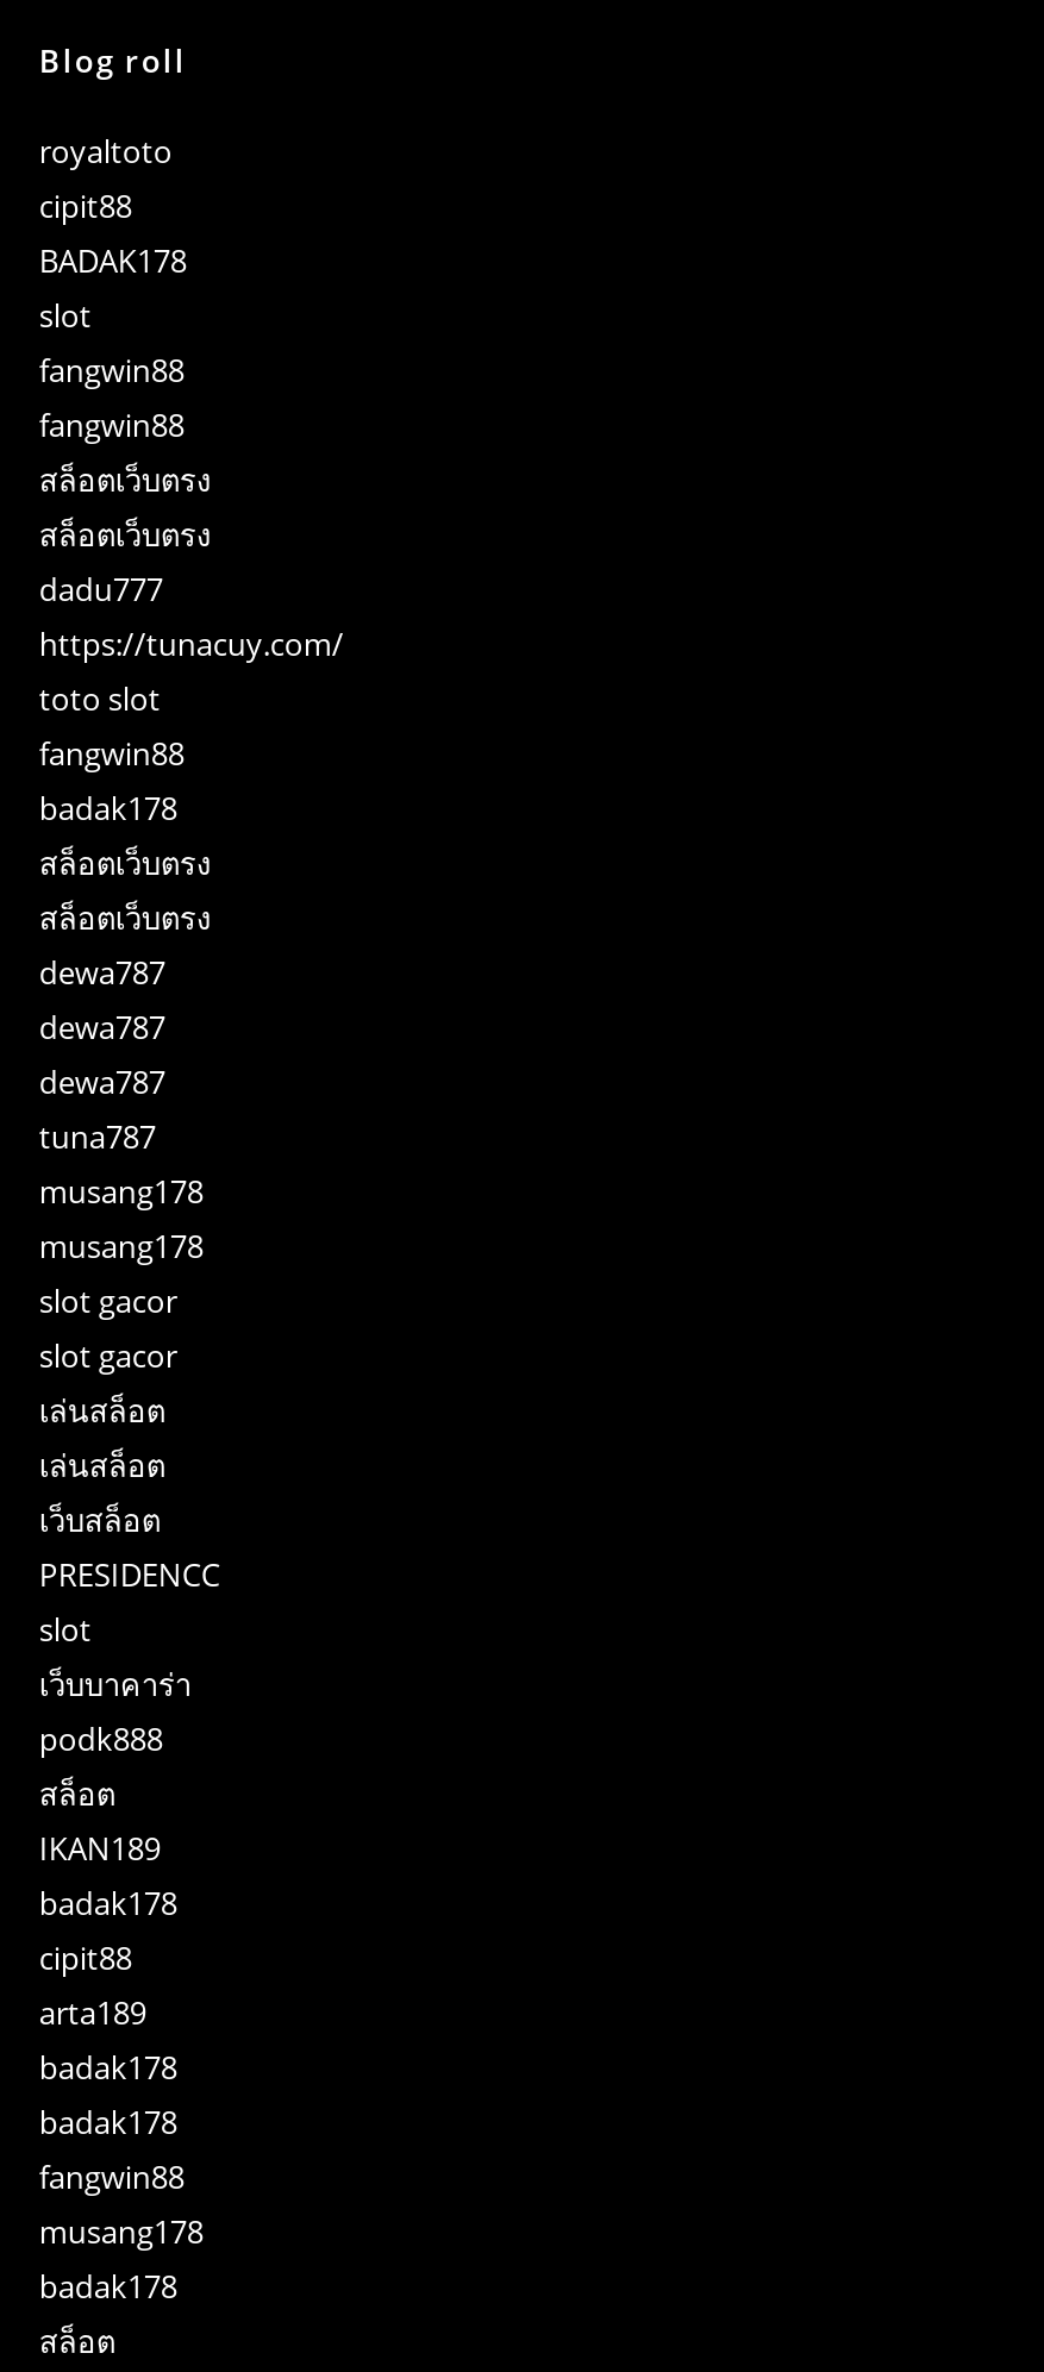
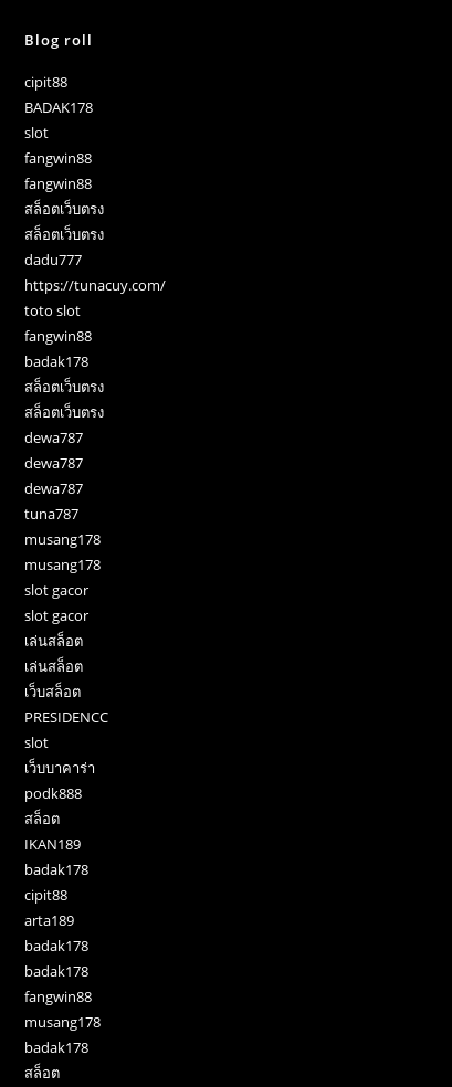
- royaltoto
